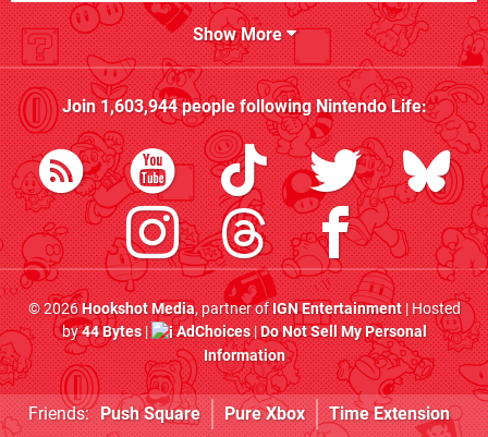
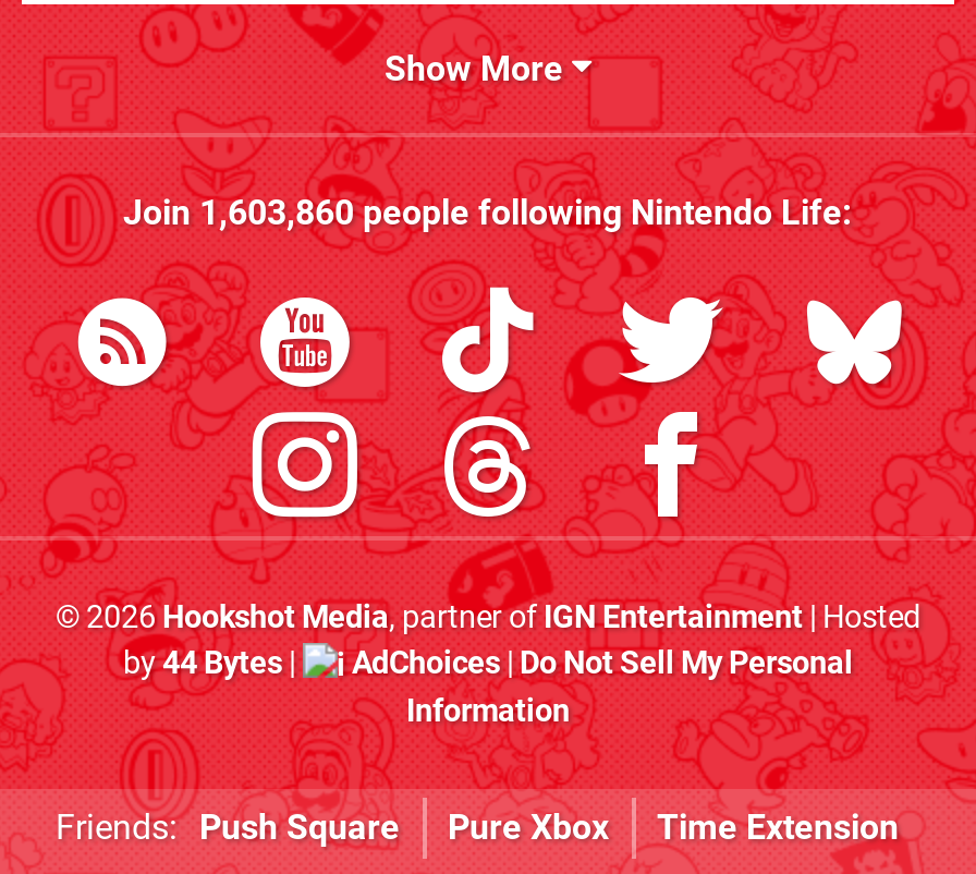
- Join 1,603,944 people following Nintendo Life:
+ Join 1,603,860 people following Nintendo Life:
